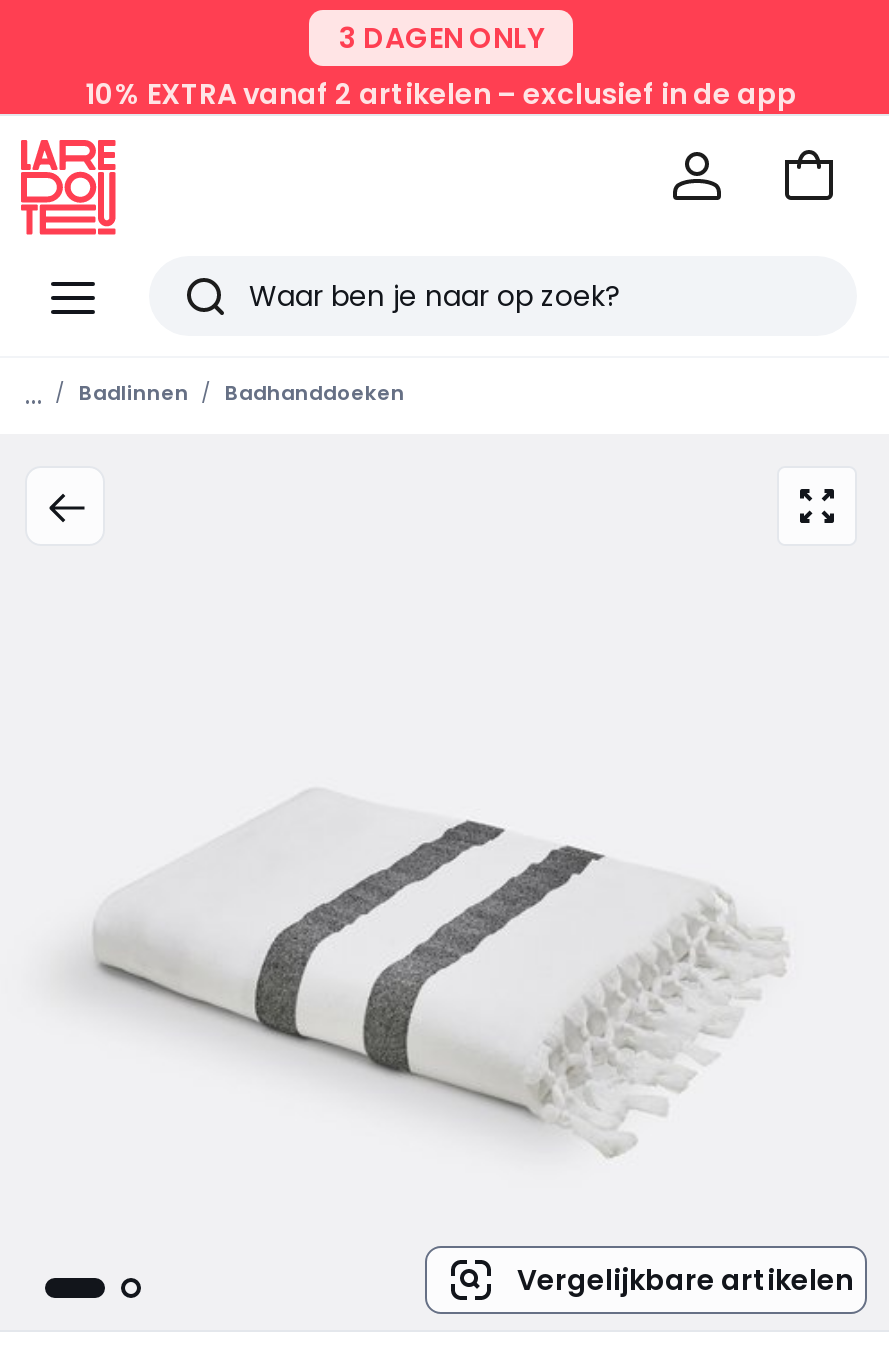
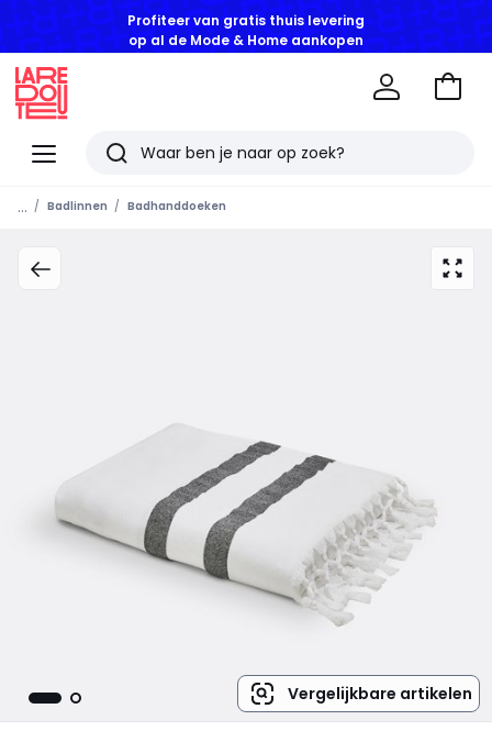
- 3 DAGEN ONLY
- 10% EXTRA vanaf 2 artikelen – exclusief in de app
+ Profiteer van gratis thuis levering
+ op al de Mode & Home aankopen
